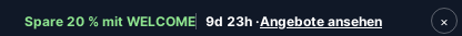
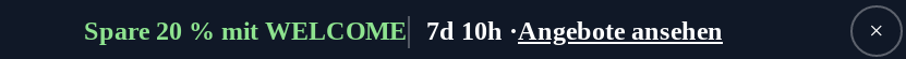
- Spare 20 % mit WELCOME 9d 23h · Angebote ansehen
+ Spare 20 % mit WELCOME
+ 7d 10h · Angebote ansehen
